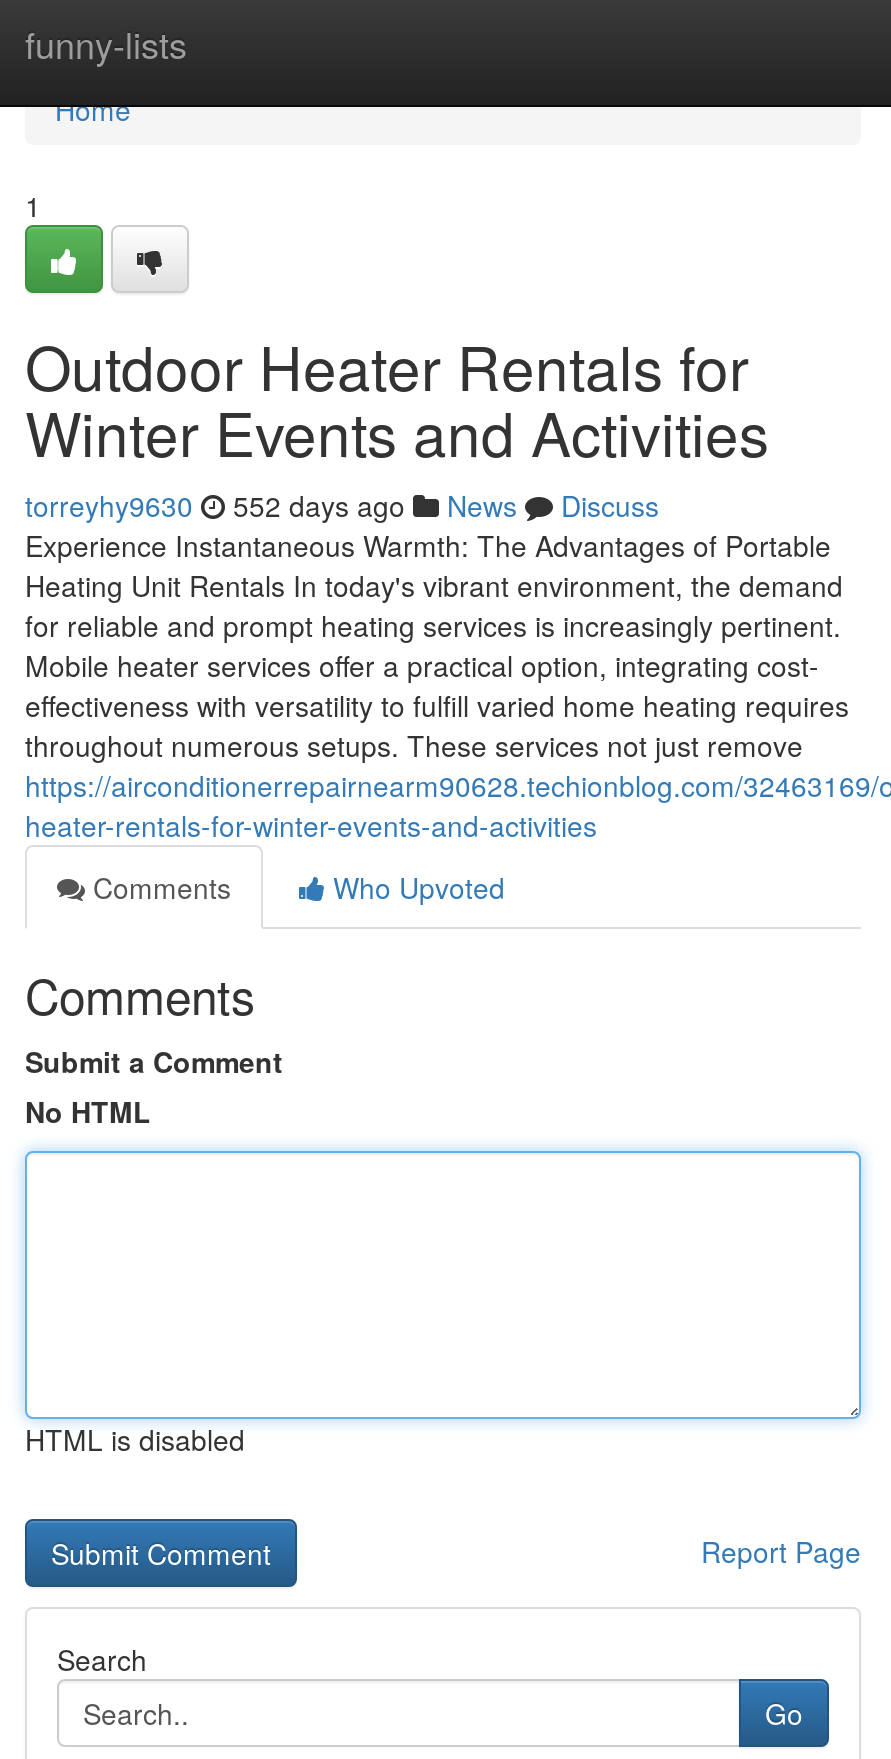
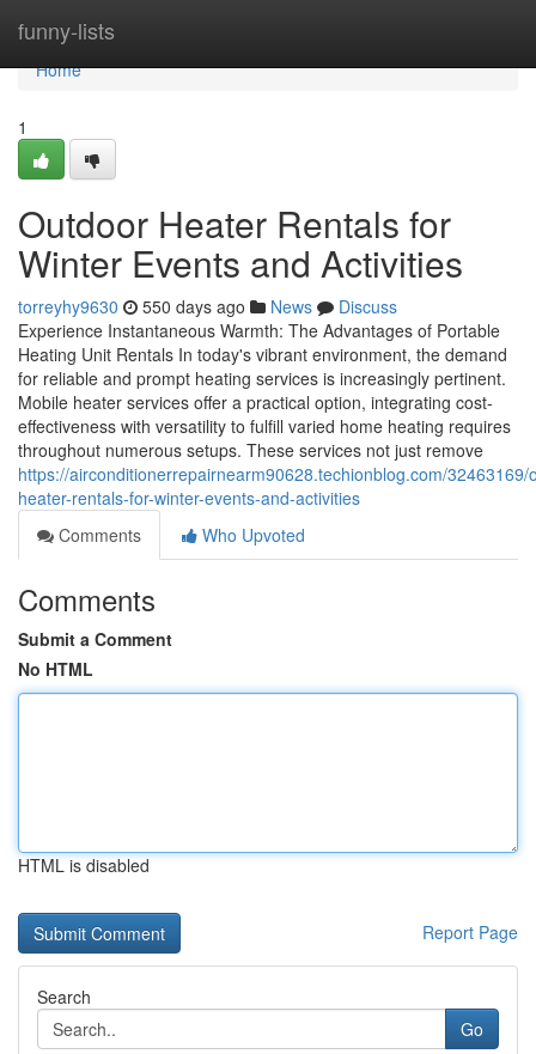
- torreyhy9630 552 days ago News Discuss
+ torreyhy9630 550 days ago News Discuss
